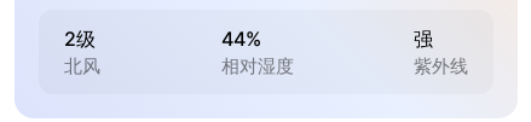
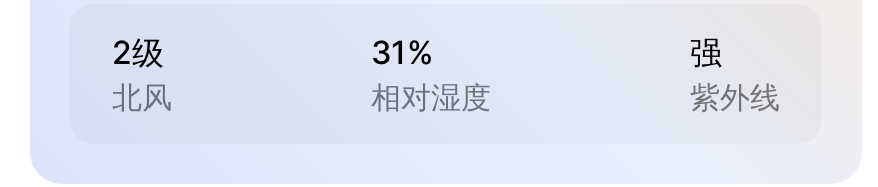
- 44%
+ 31%
